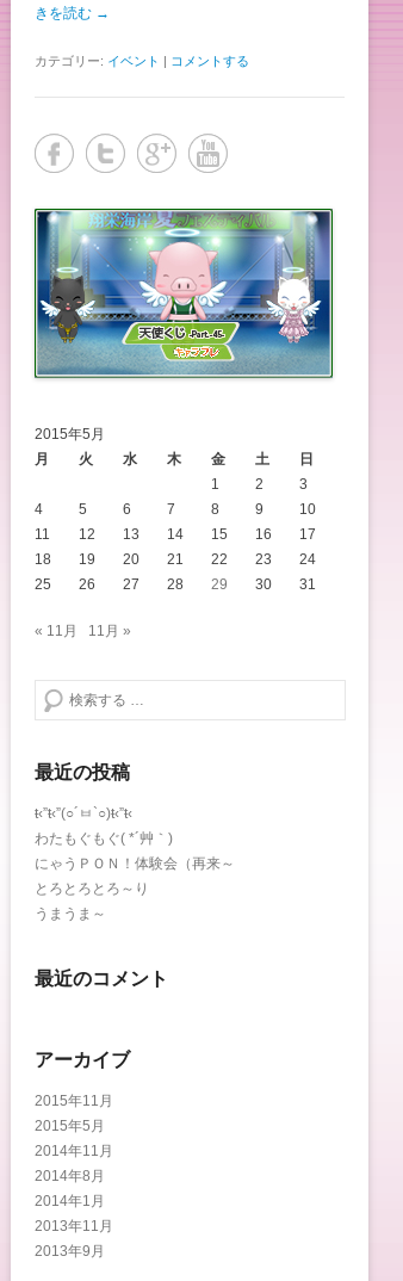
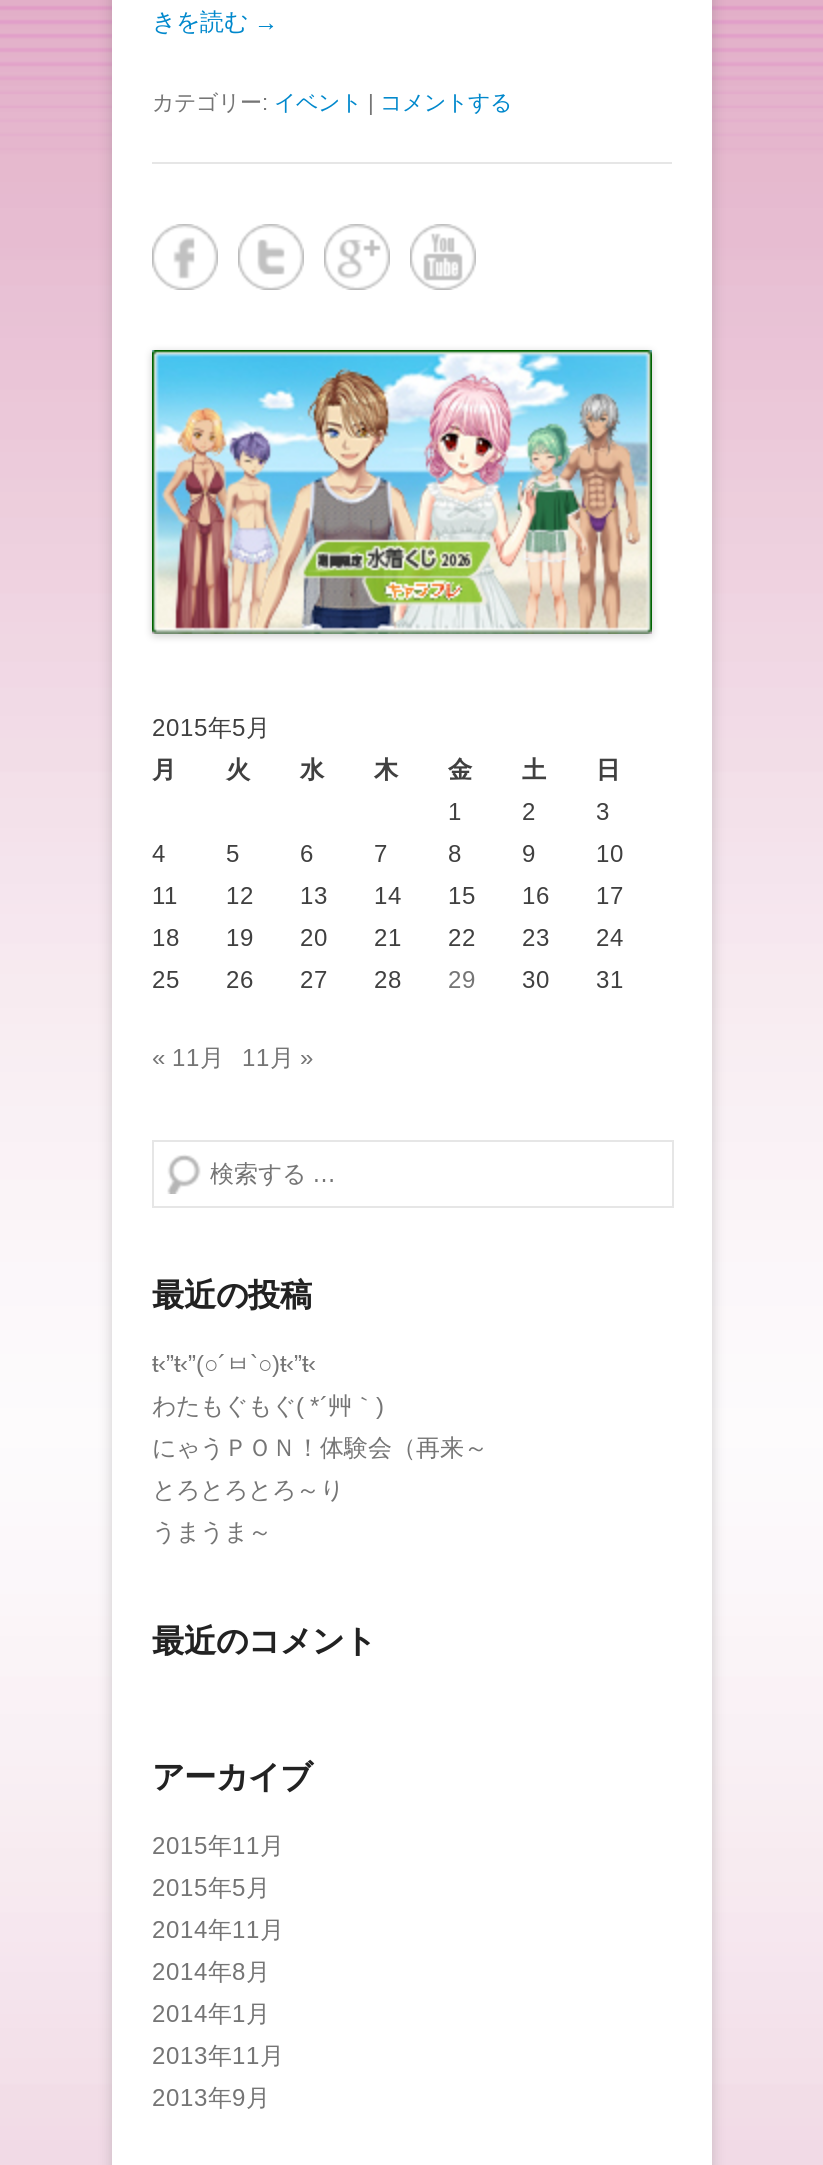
- [image]
+ [image]
